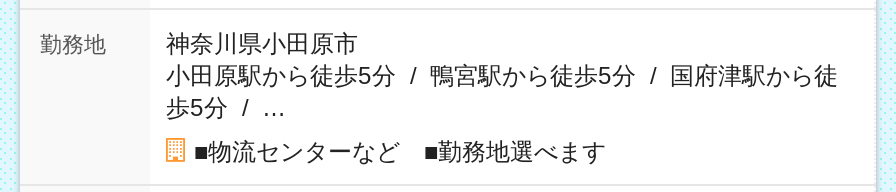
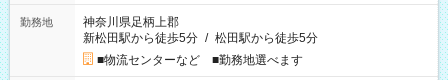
- 神奈川県小田原市
- 小田原駅から徒歩5分 / 鴨宮駅から徒歩5分 / 国府津駅から徒
- 歩5分 / …
+ 神奈川県足柄上郡
+ 新松田駅から徒歩5分 / 松田駅から徒歩5分
